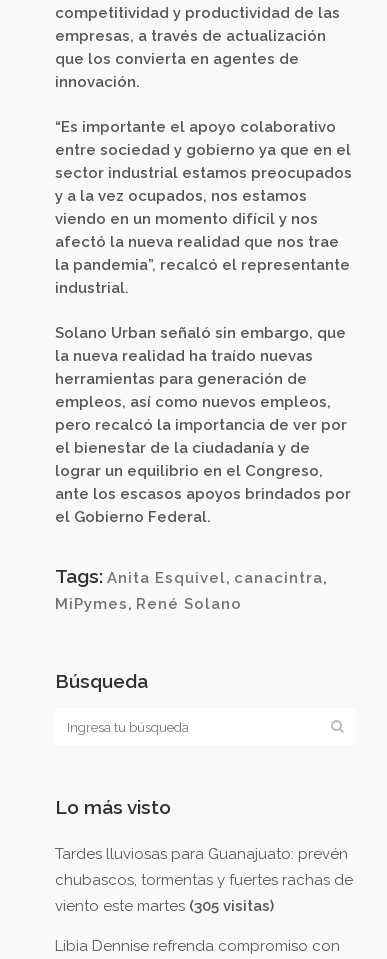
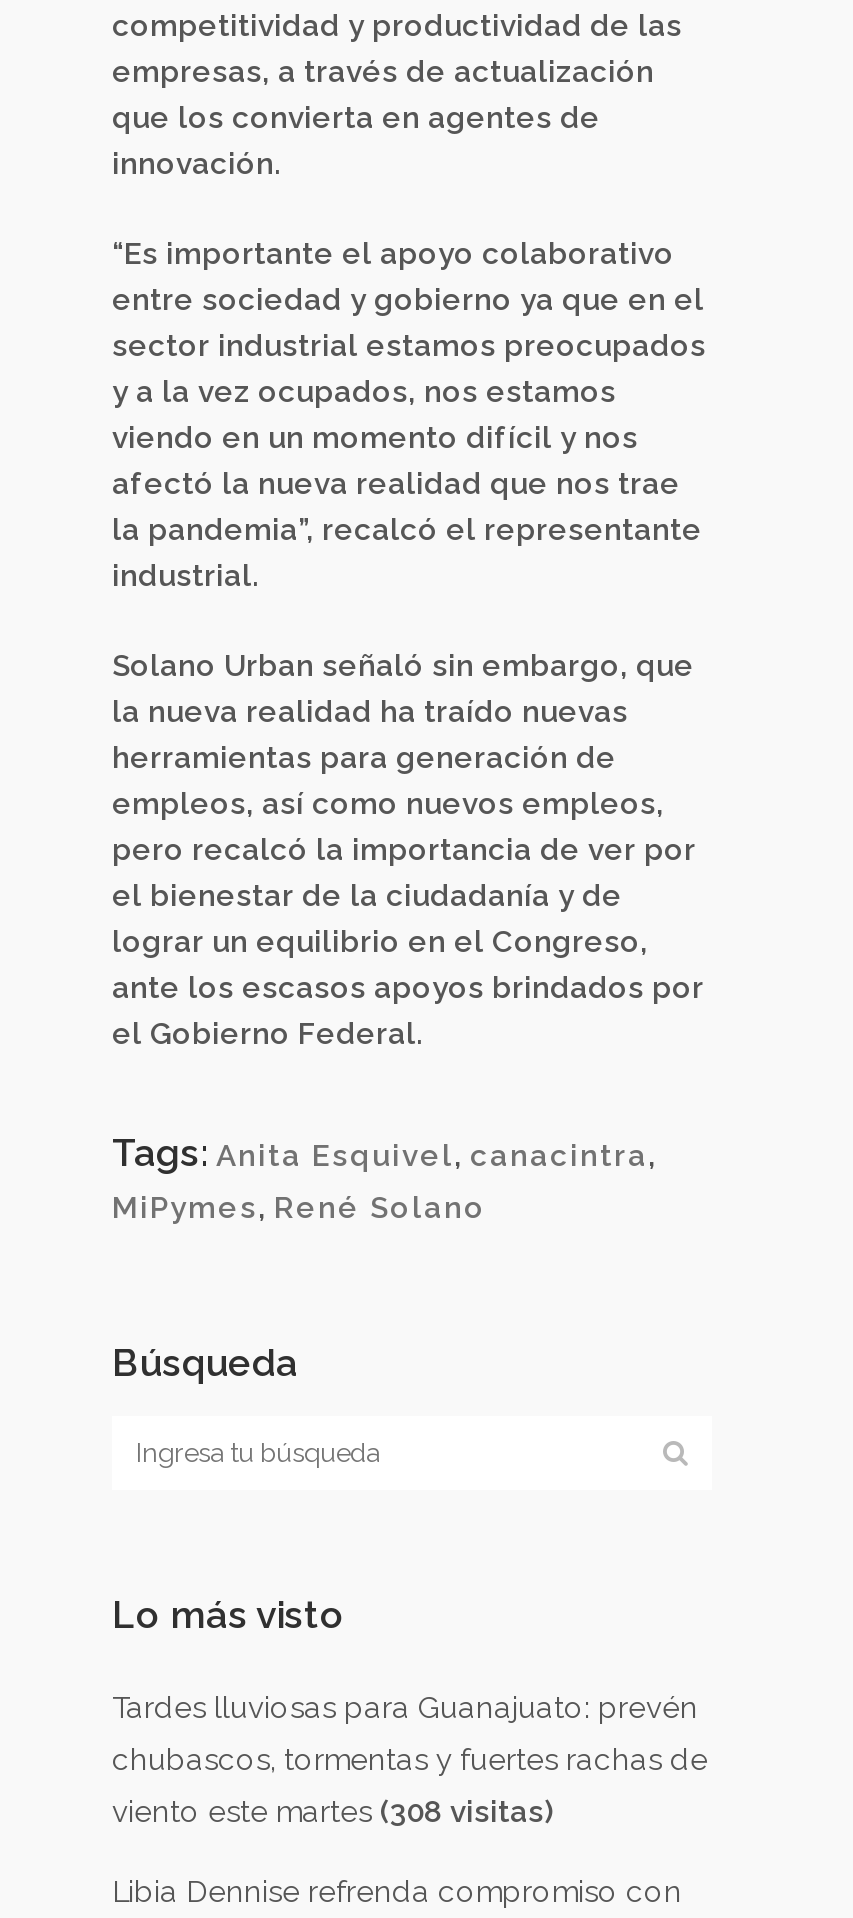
- viento este martes (305 visitas)
+ viento este martes (308 visitas)
